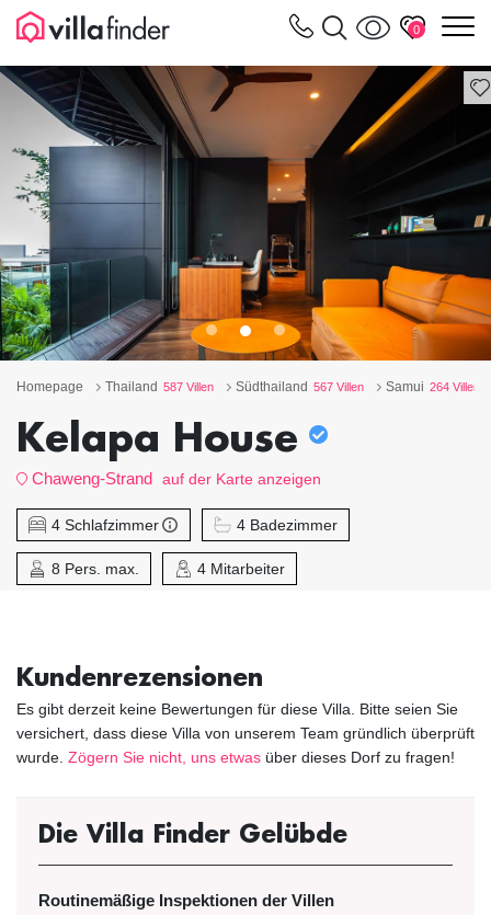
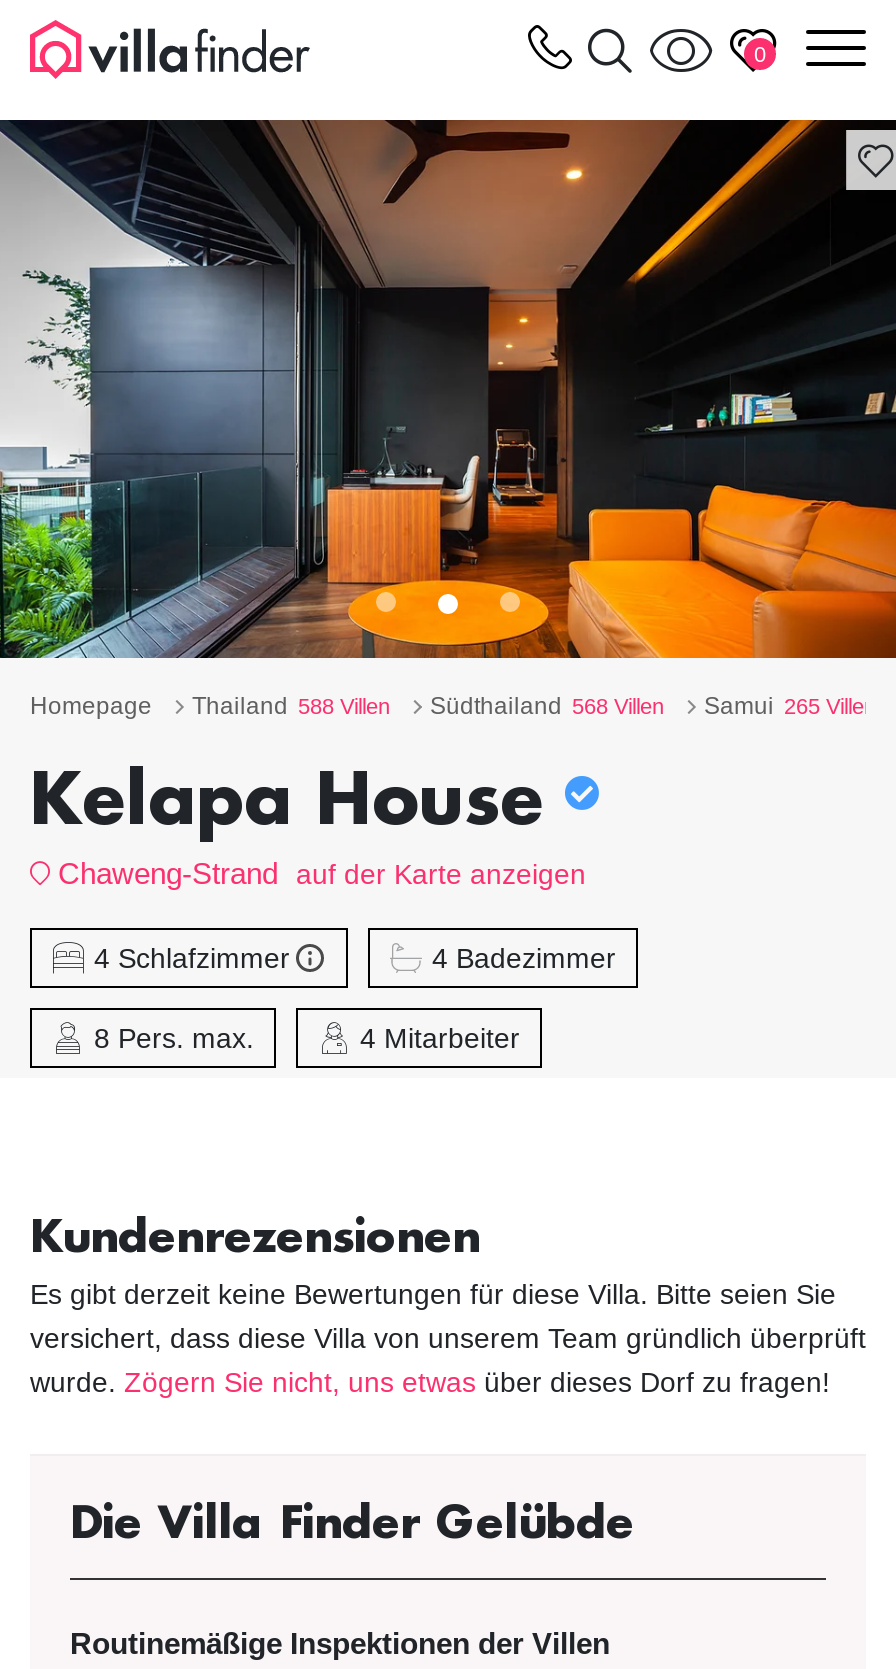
- Thailand 587 Villen
+ Thailand 588 Villen

- Südthailand 567 Villen
+ Südthailand 568 Villen

- Samui 264 Villen
+ Samui 265 Villen
